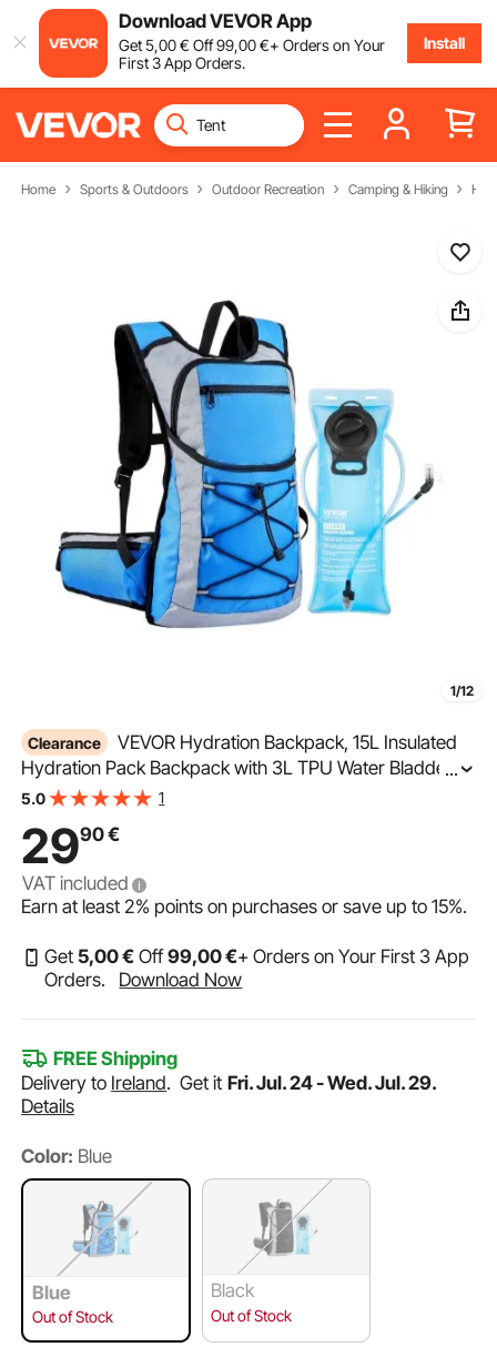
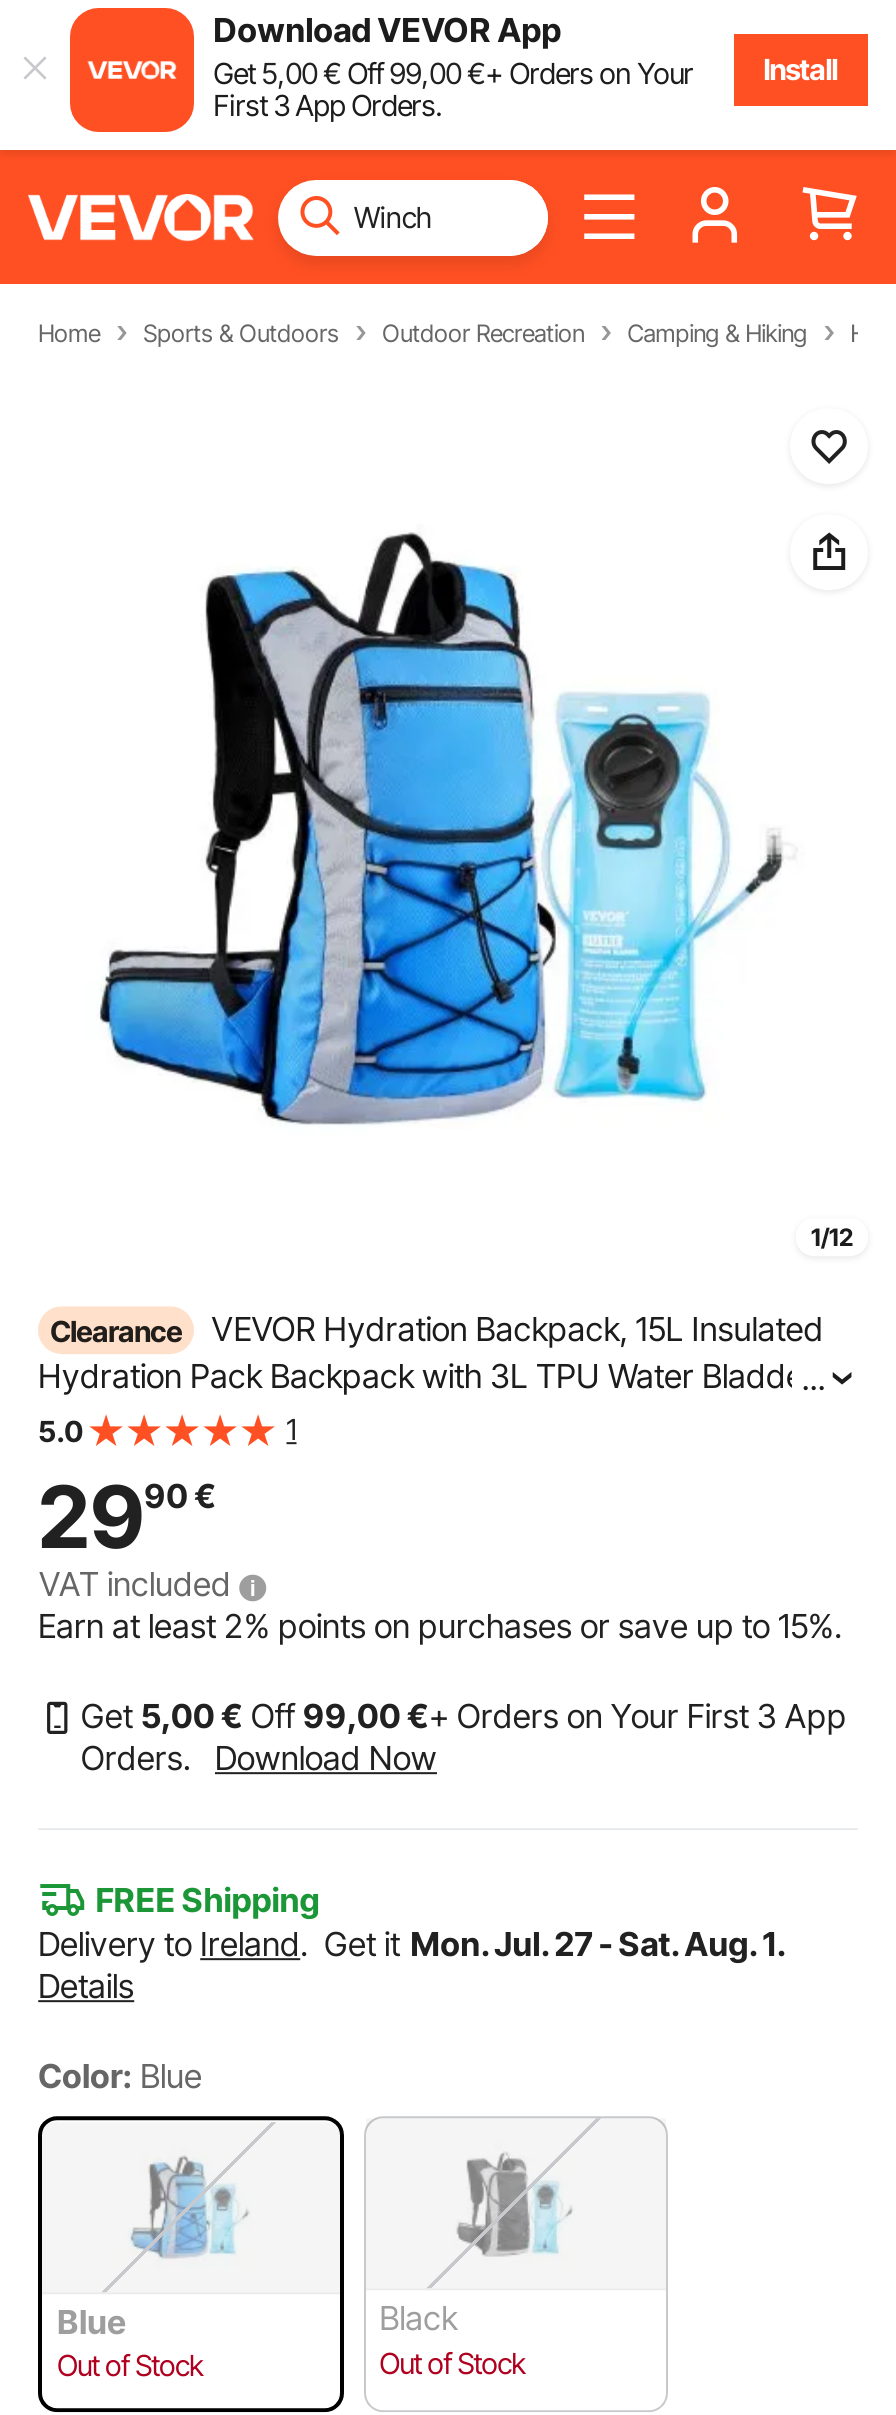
- Delivery to Ireland. Get it Fri. Jul. 24 - Wed. Jul. 29.
+ Delivery to Ireland. Get it Mon. Jul. 27 - Sat. Aug. 1.
